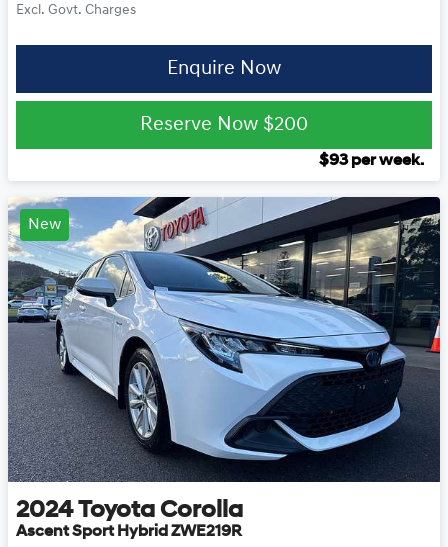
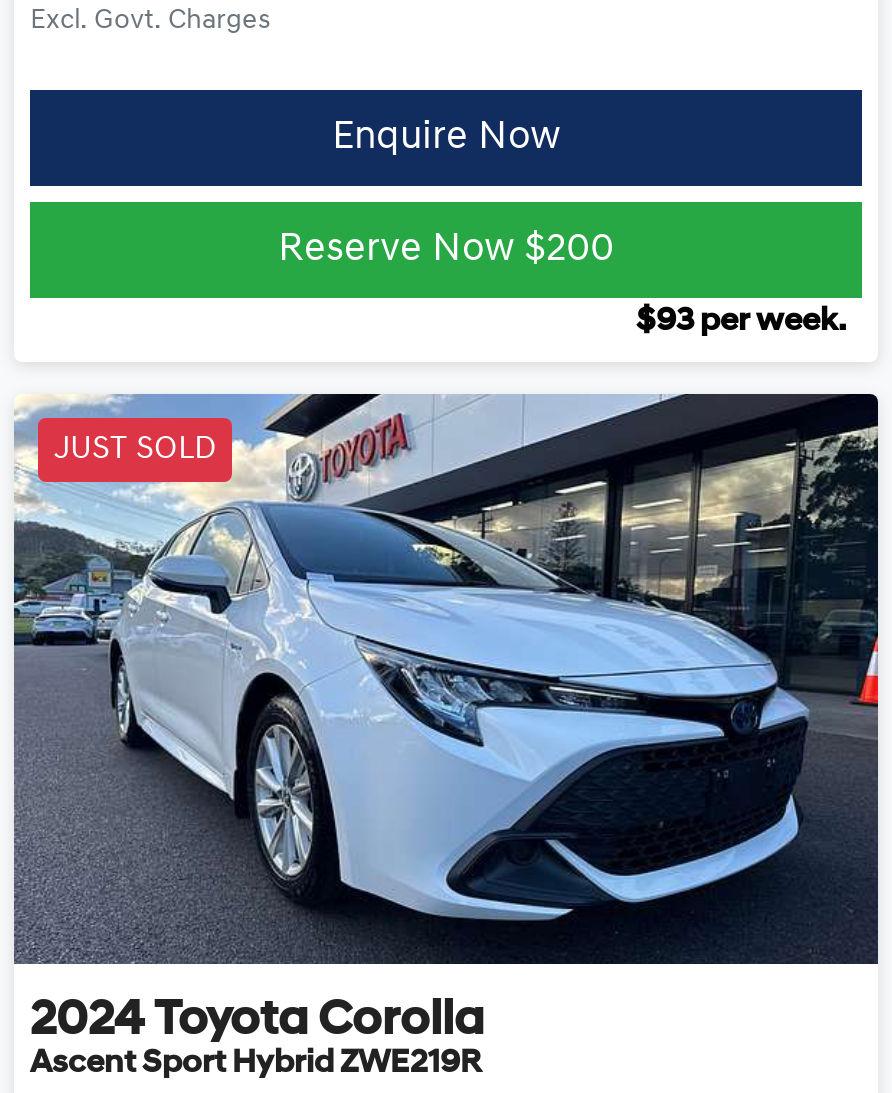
- New
+ JUST SOLD
